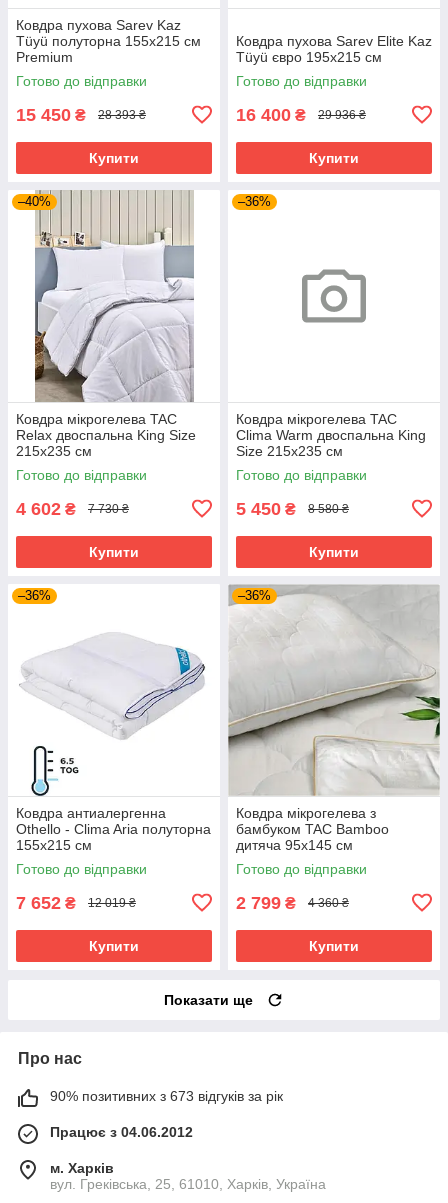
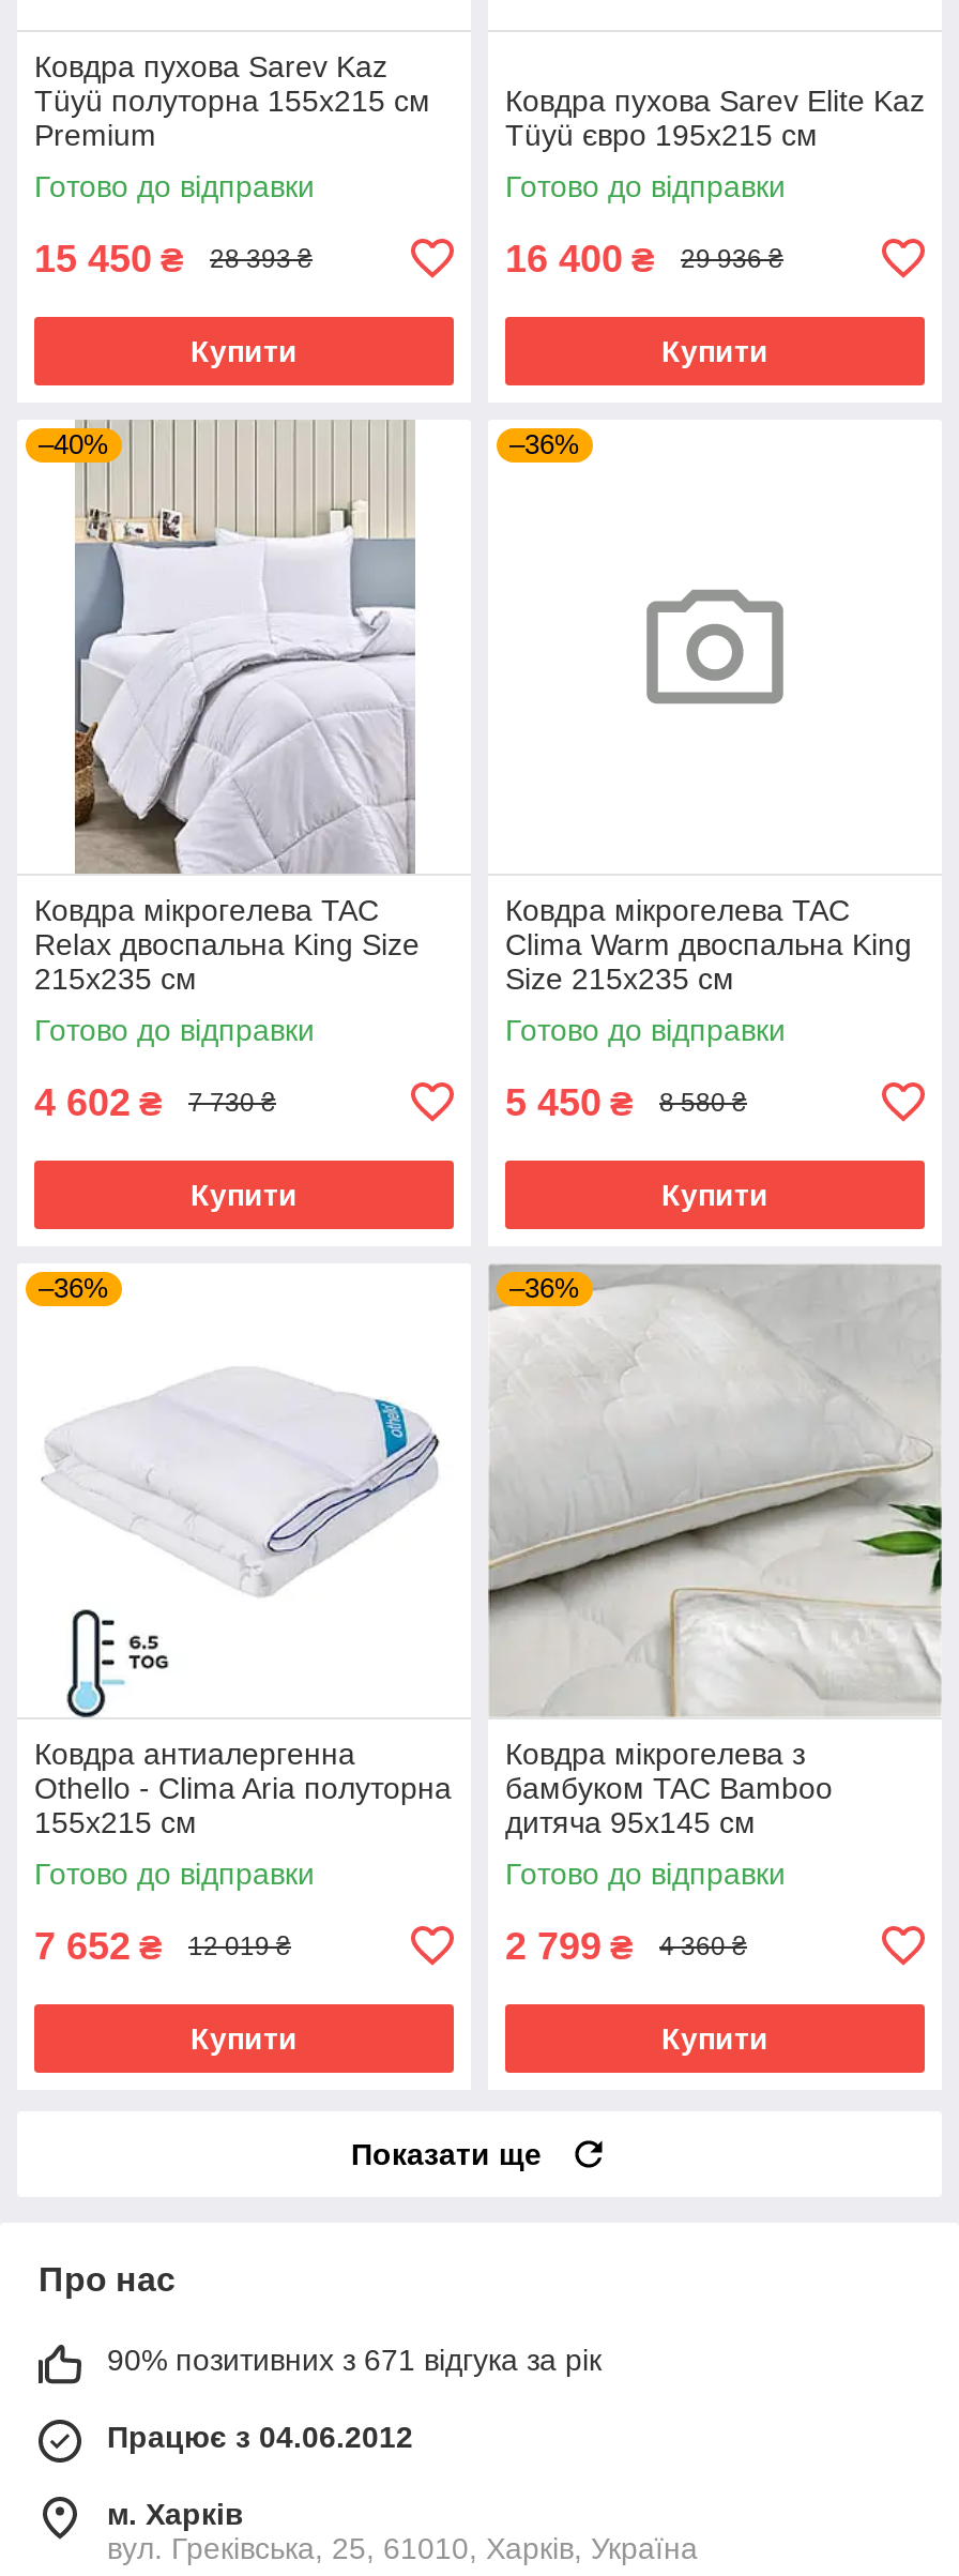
- 90% позитивних з 673 відгуків за рік
+ 90% позитивних з 671 відгука за рік
